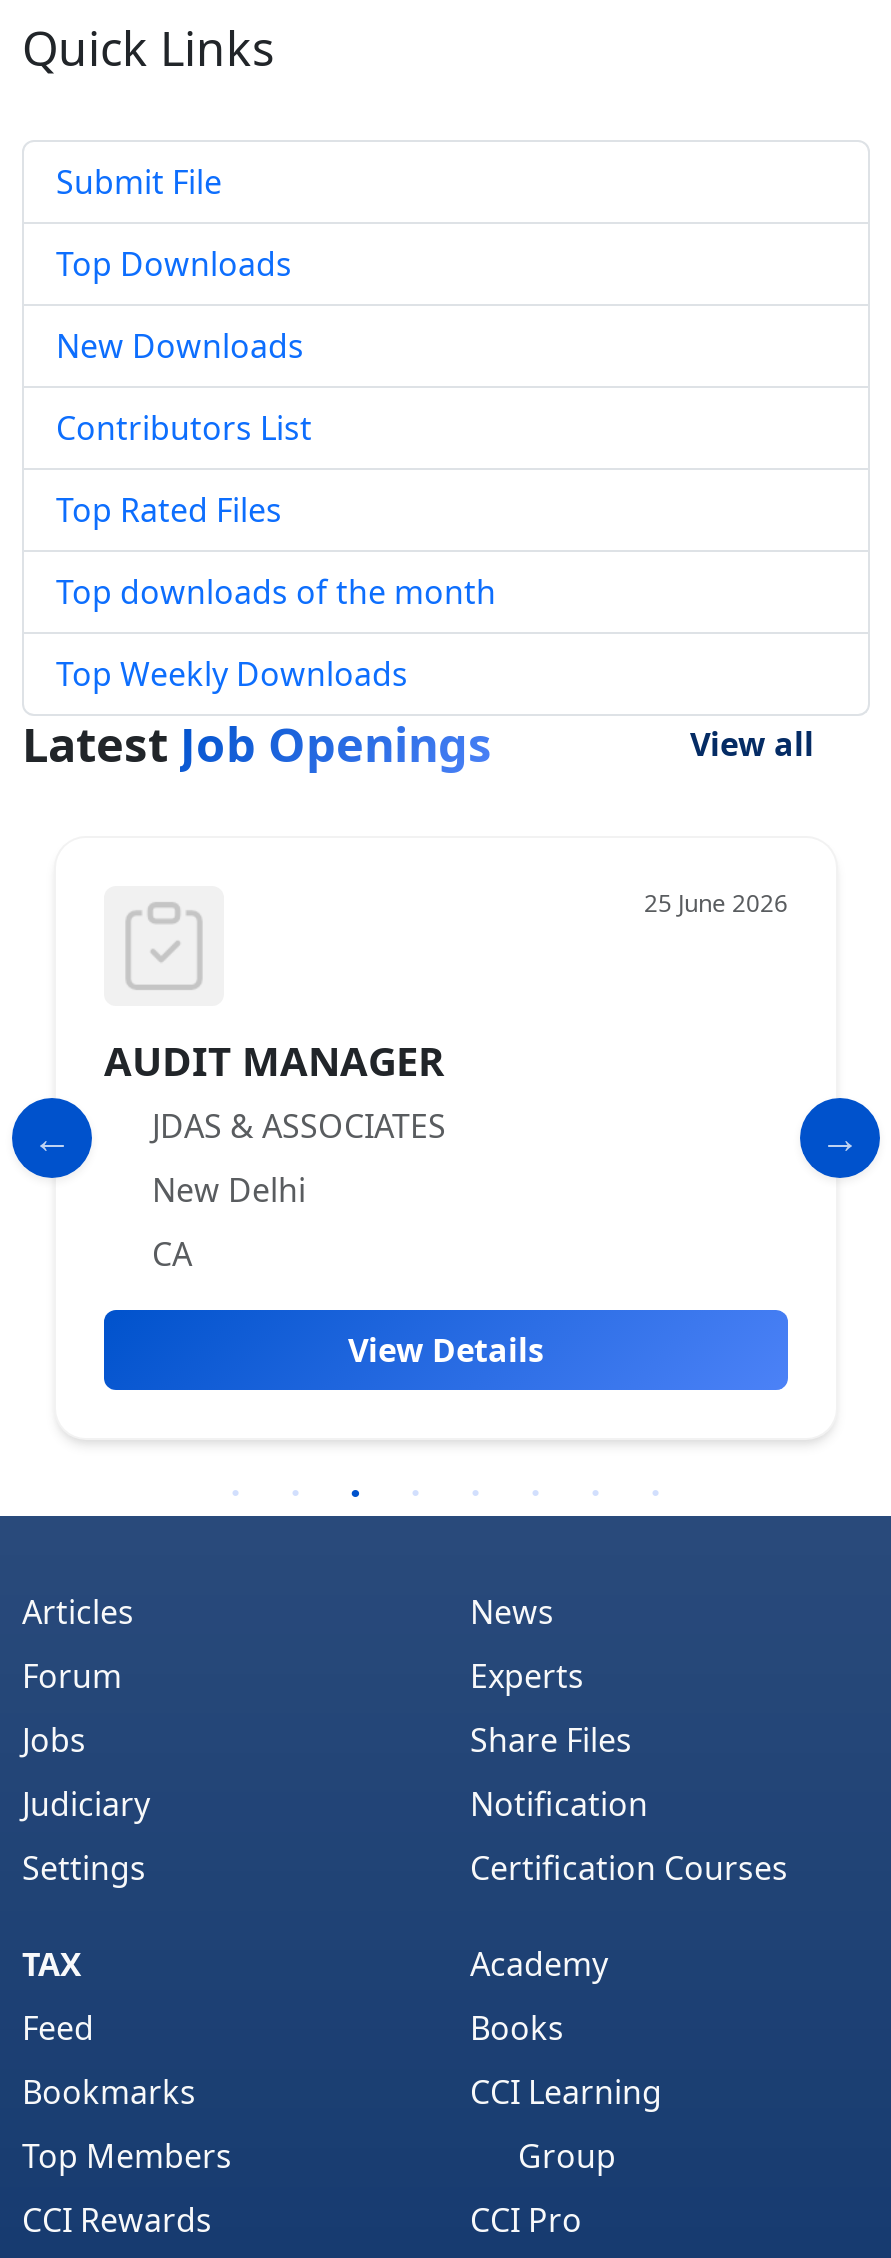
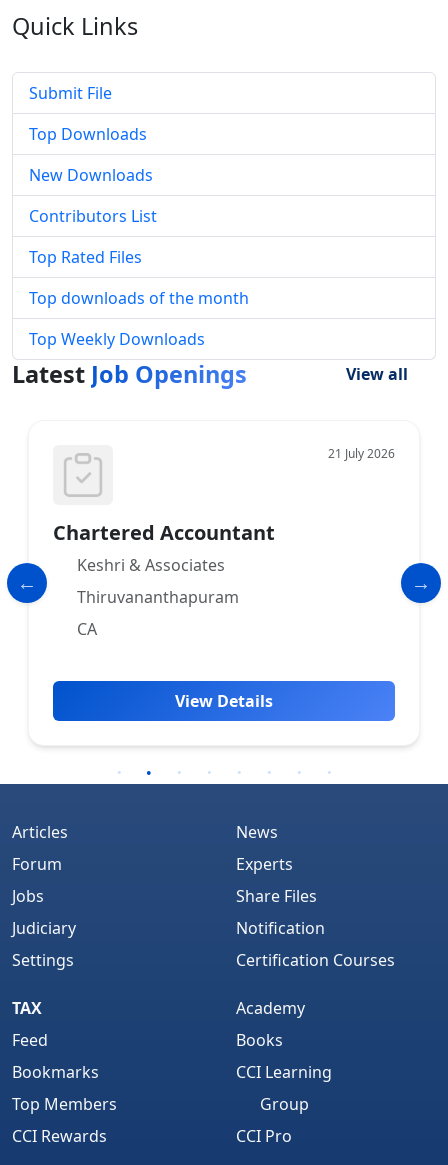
- 25 June 2026
+ 21 July 2026

- [image]
- AUDIT MANAGER
- JDAS & ASSOCIATES
+ [image]
+ Chartered Accountant
+ Keshri & Associates

- [image]
+ [image]

- New Delhi
+ Thiruvananthapuram
